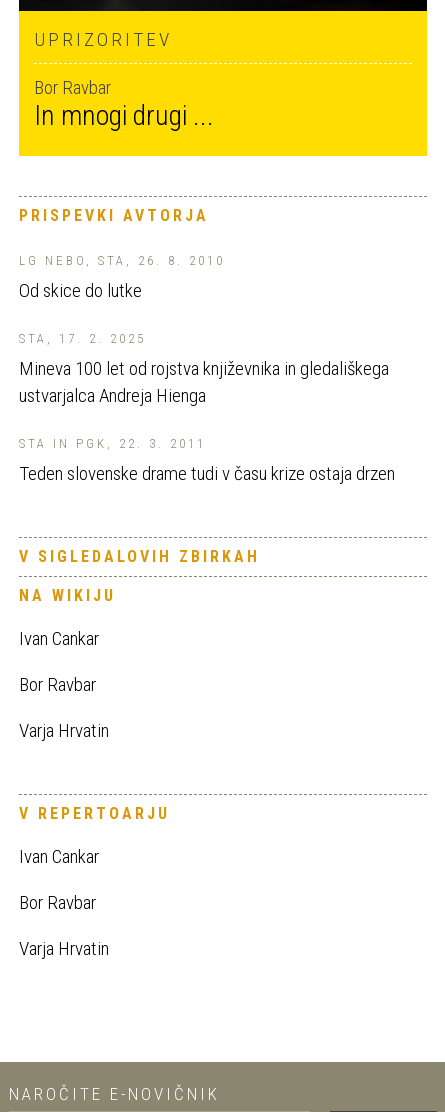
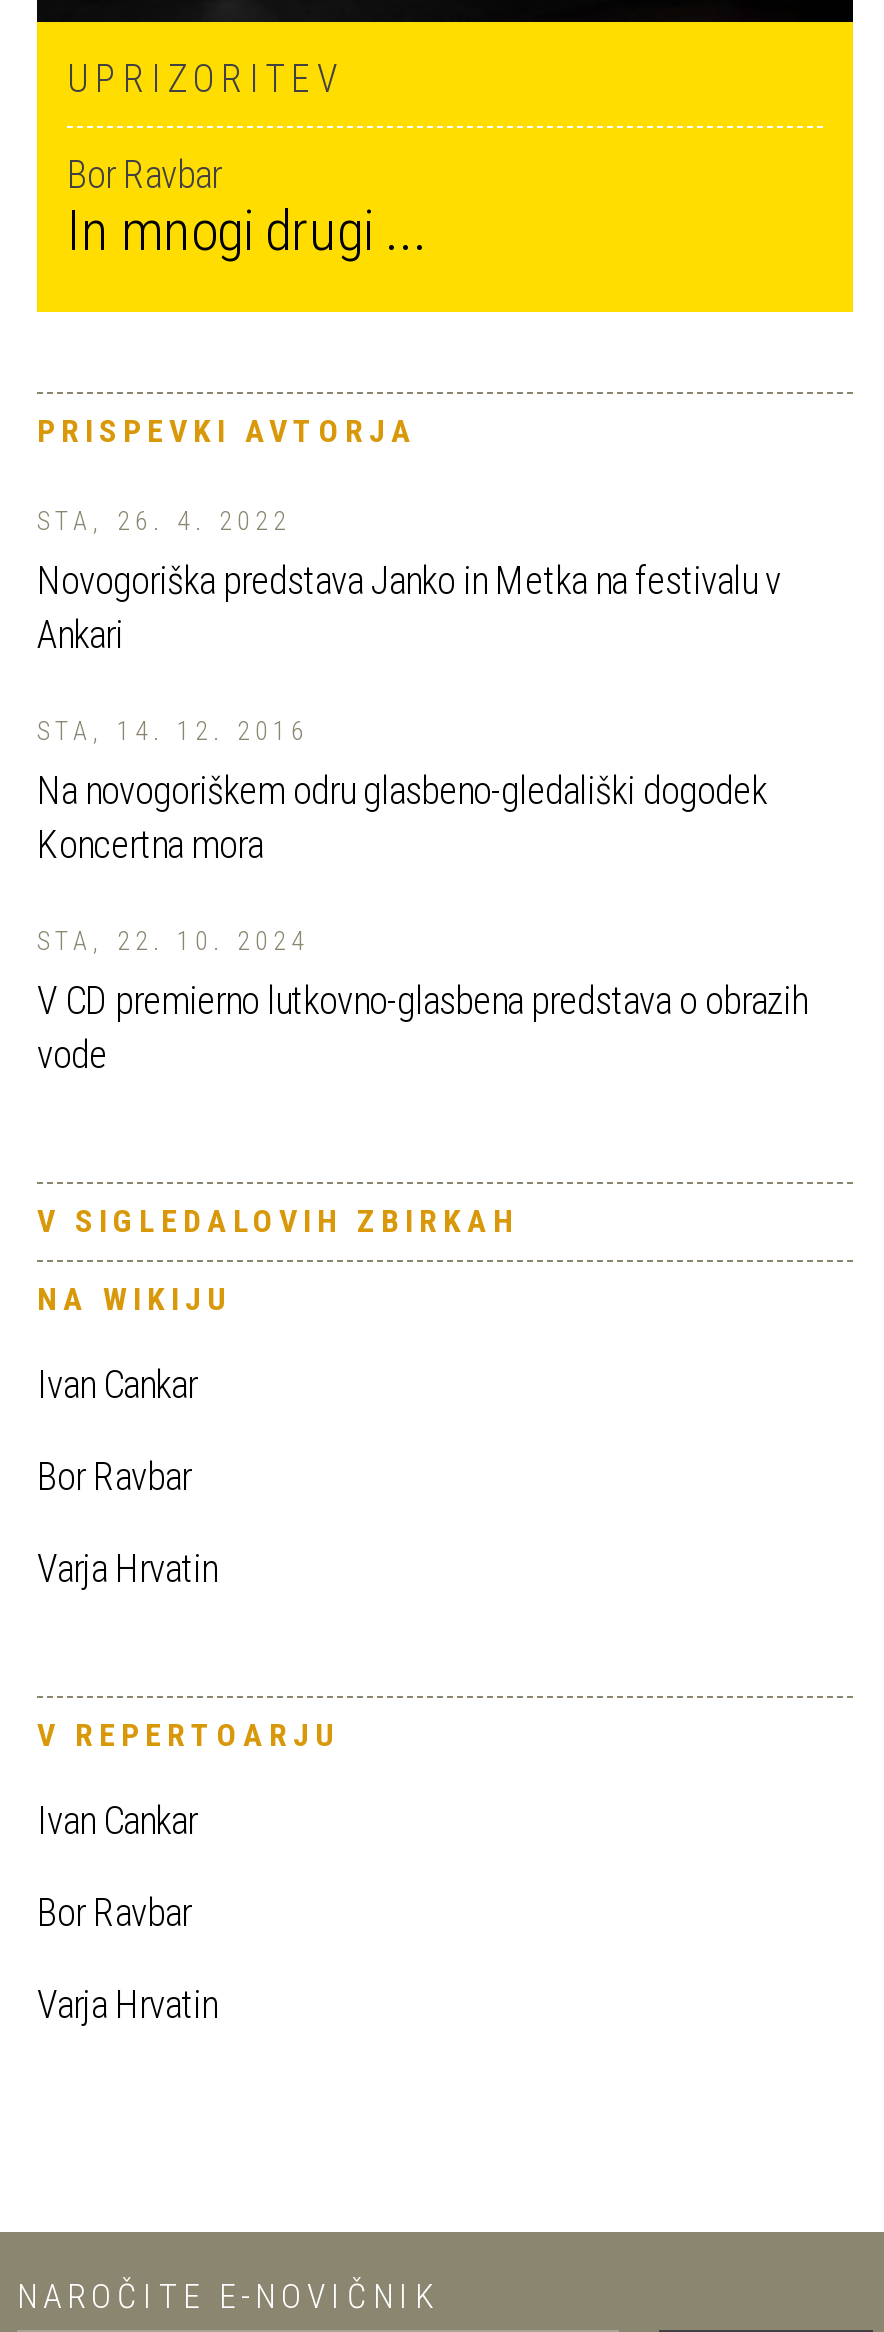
- LG NEBO, STA, 26. 8. 2010
+ STA, 26. 4. 2022

- Od skice do lutke
+ Novogoriška predstava Janko in Metka na festivalu v
+ Ankari

- STA, 17. 2. 2025
+ STA, 14. 12. 2016

- Mineva 100 let od rojstva književnika in gledališkega
- ustvarjalca Andreja Hienga
+ Na novogoriškem odru glasbeno-gledališki dogodek
+ Koncertna mora

- STA IN PGK, 22. 3. 2011
+ STA, 22. 10. 2024

- Teden slovenske drame tudi v času krize ostaja drzen
+ V CD premierno lutkovno-glasbena predstava o obrazih
+ vode
